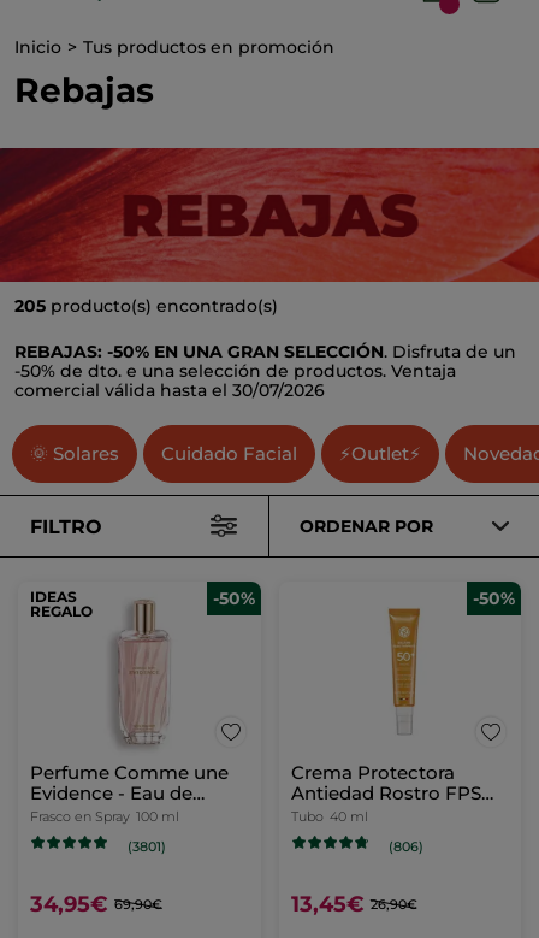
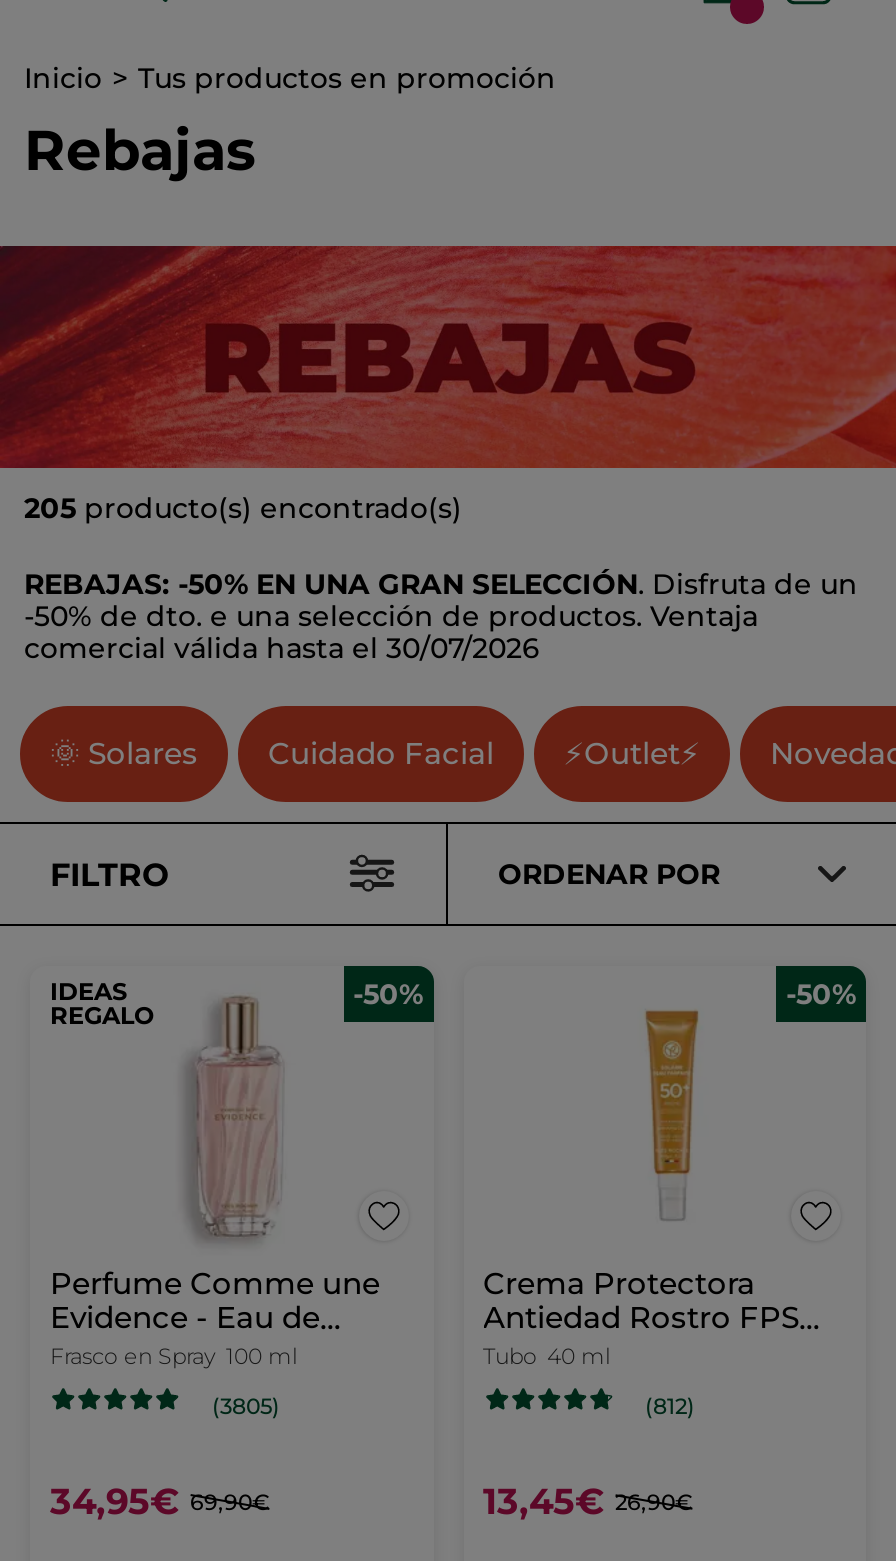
- (3801)
+ (3805)

- (806)
+ (812)
